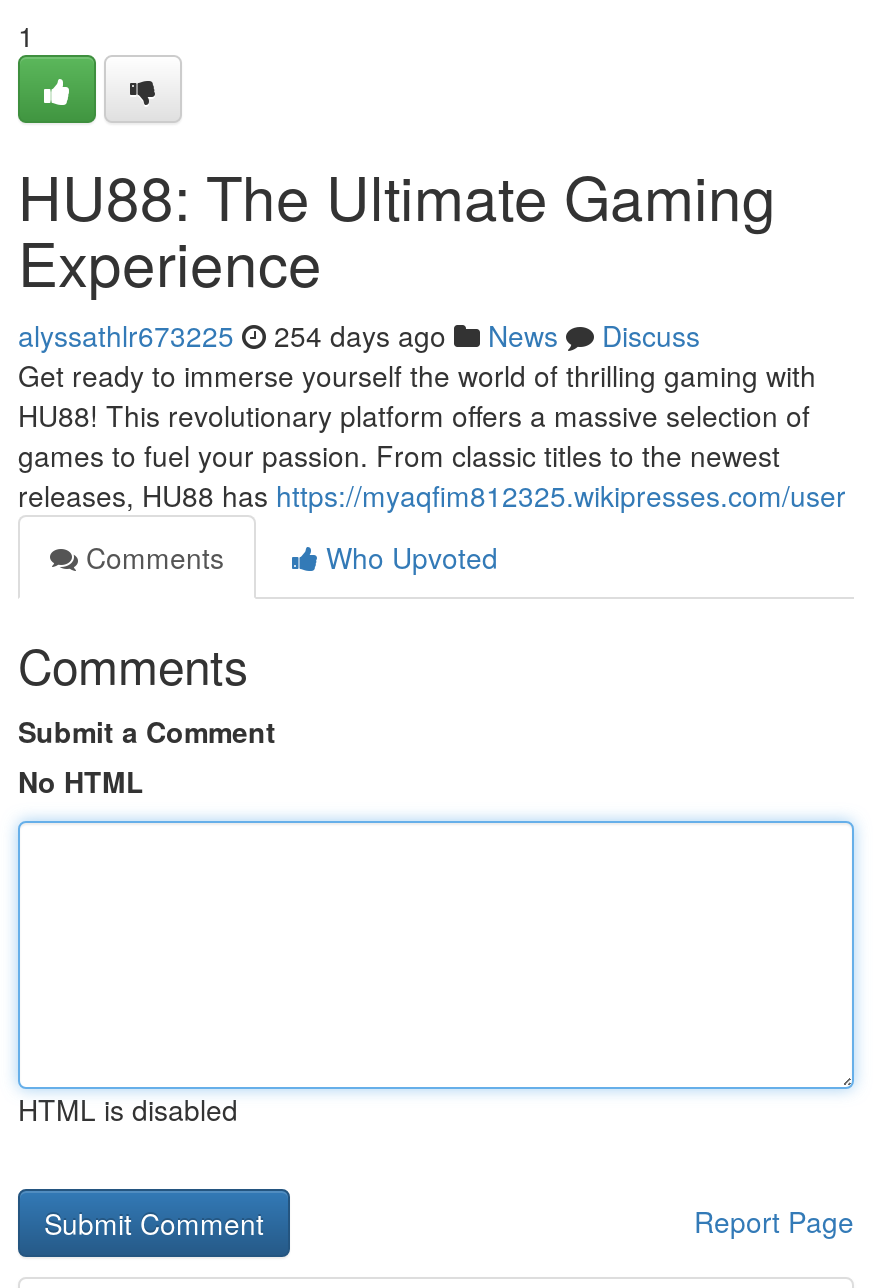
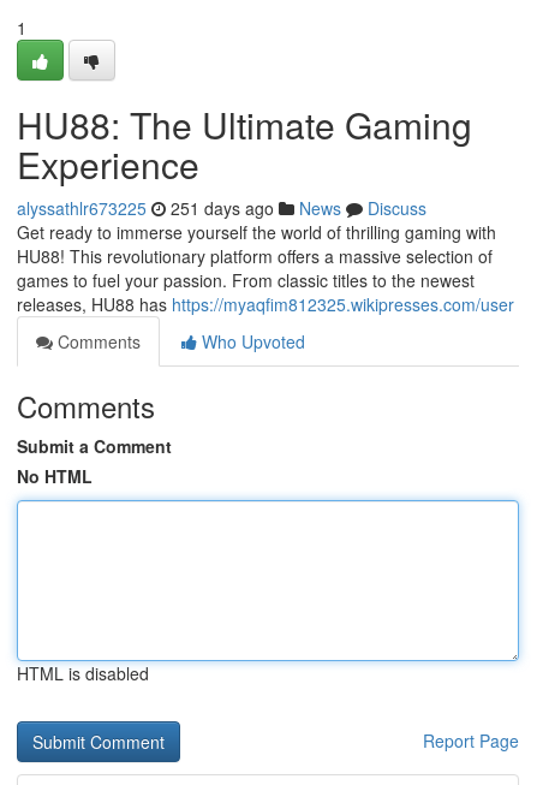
- alyssathlr673225 254 days ago News Discuss
+ alyssathlr673225 251 days ago News Discuss
